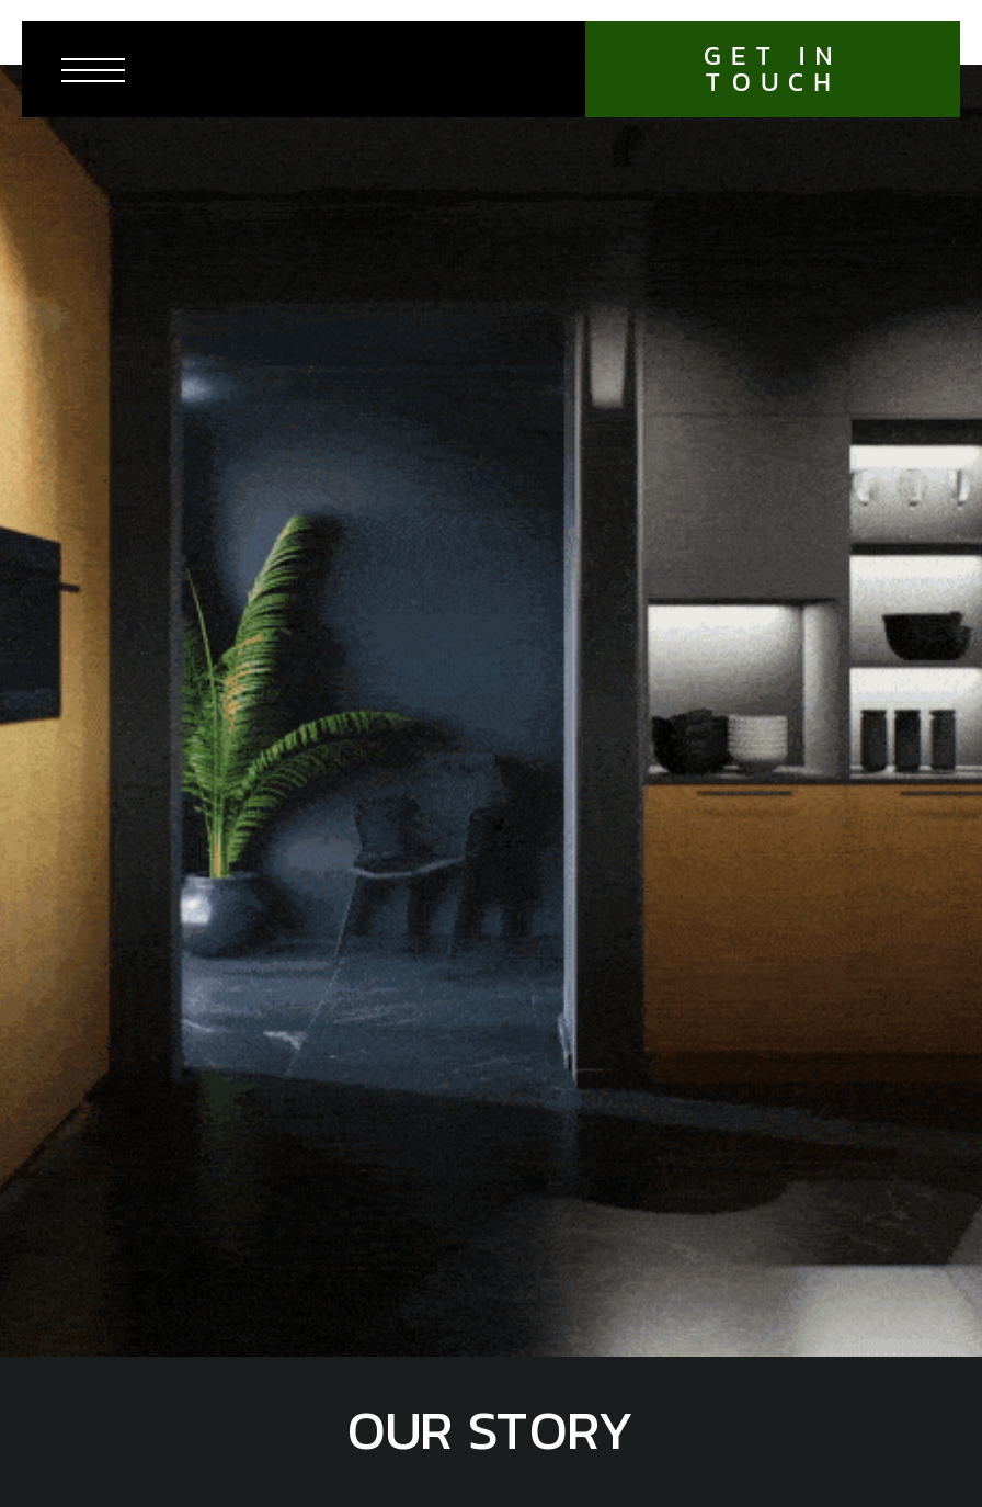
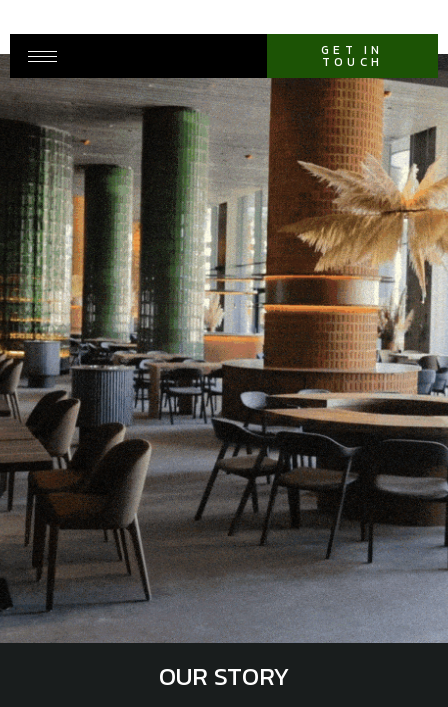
- [image]
+ [image]
